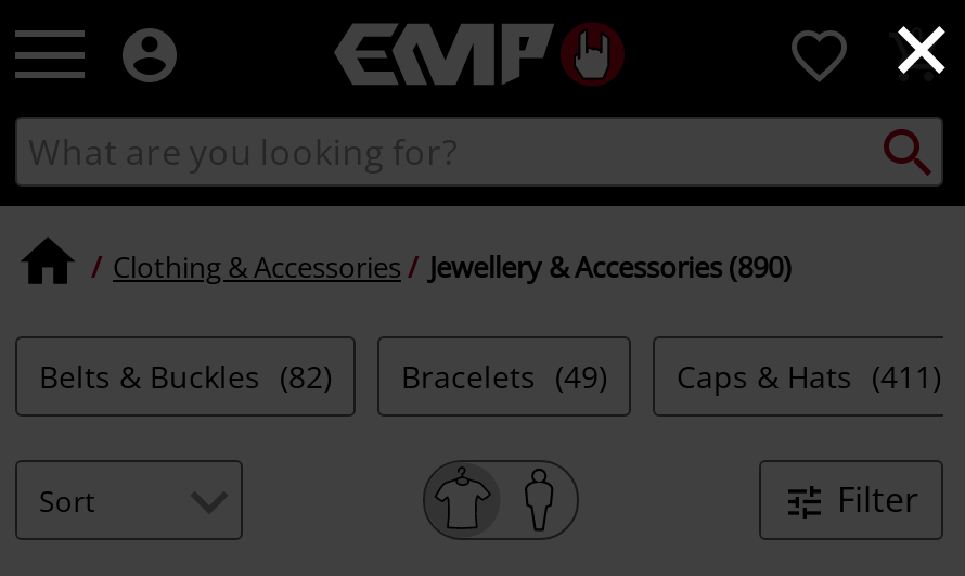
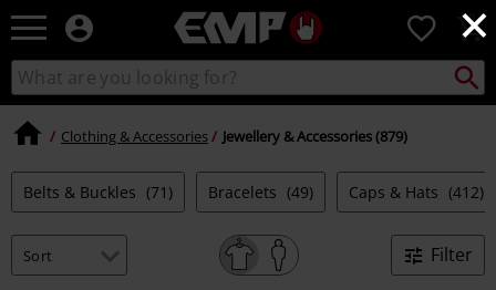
- Jewellery & Accessories (890)
+ Jewellery & Accessories (879)

- Belts & Buckles (82)
+ Belts & Buckles (71)

- Caps & Hats (411)
+ Caps & Hats (412)
